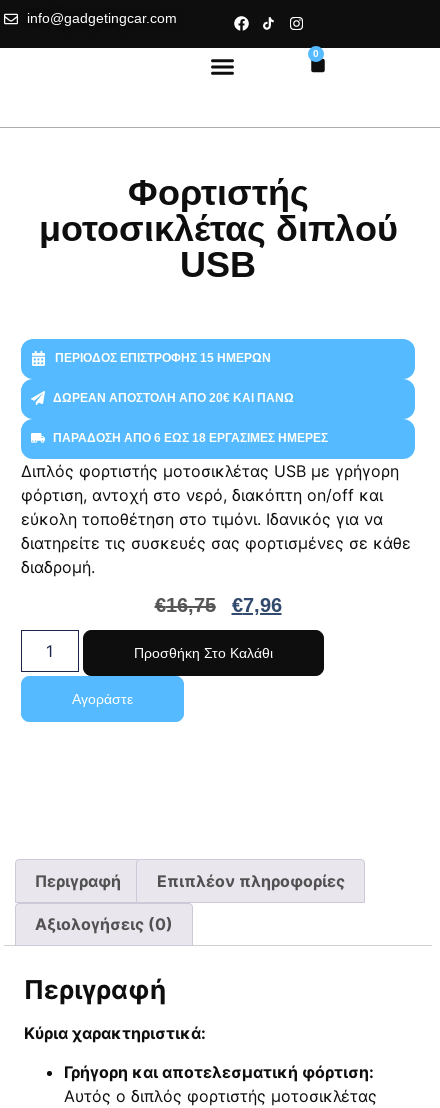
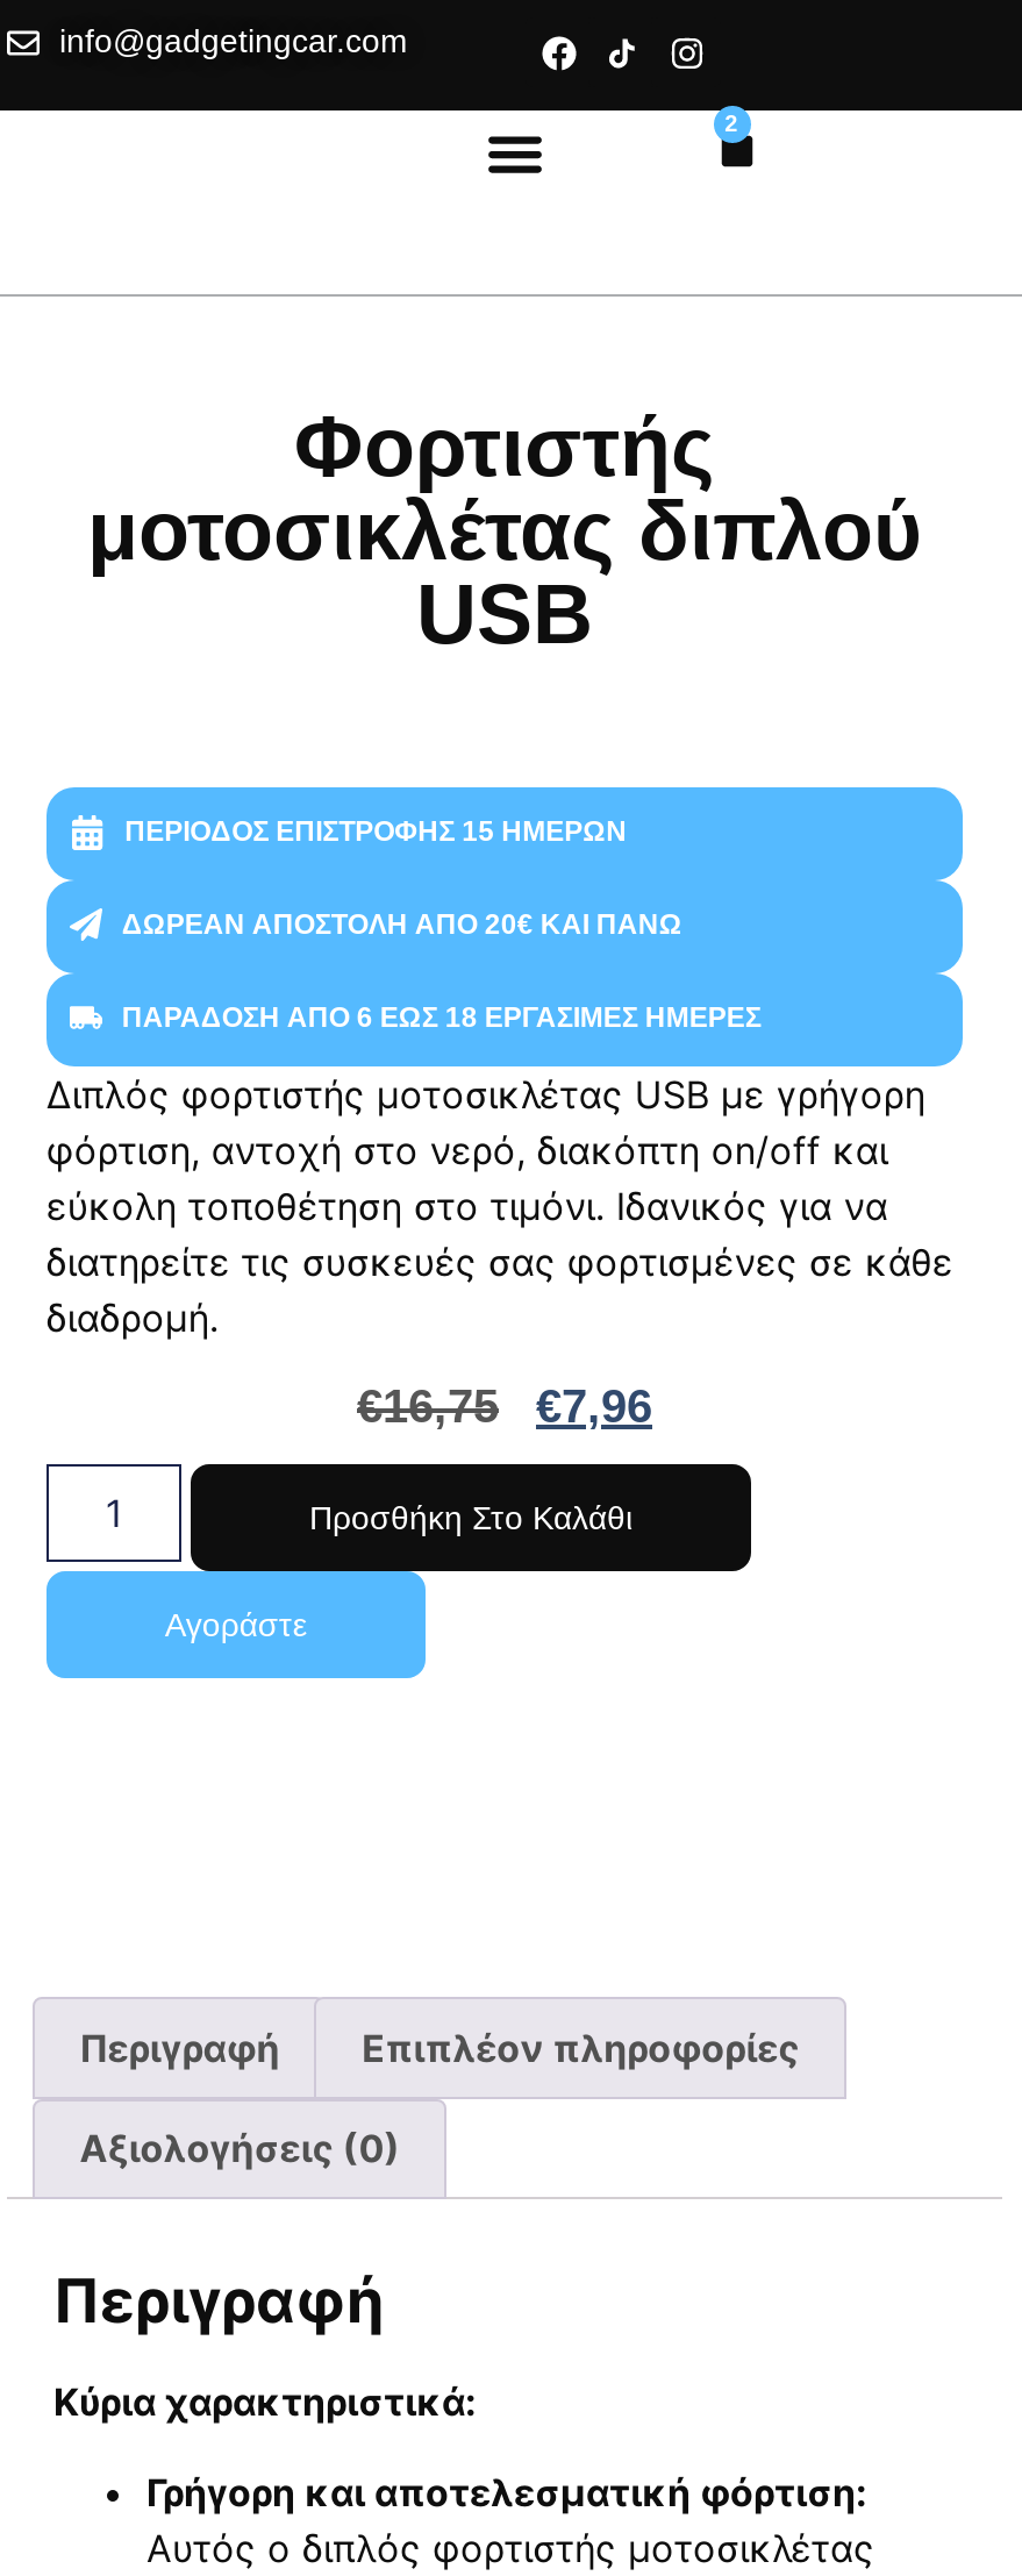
- 0
+ 2
